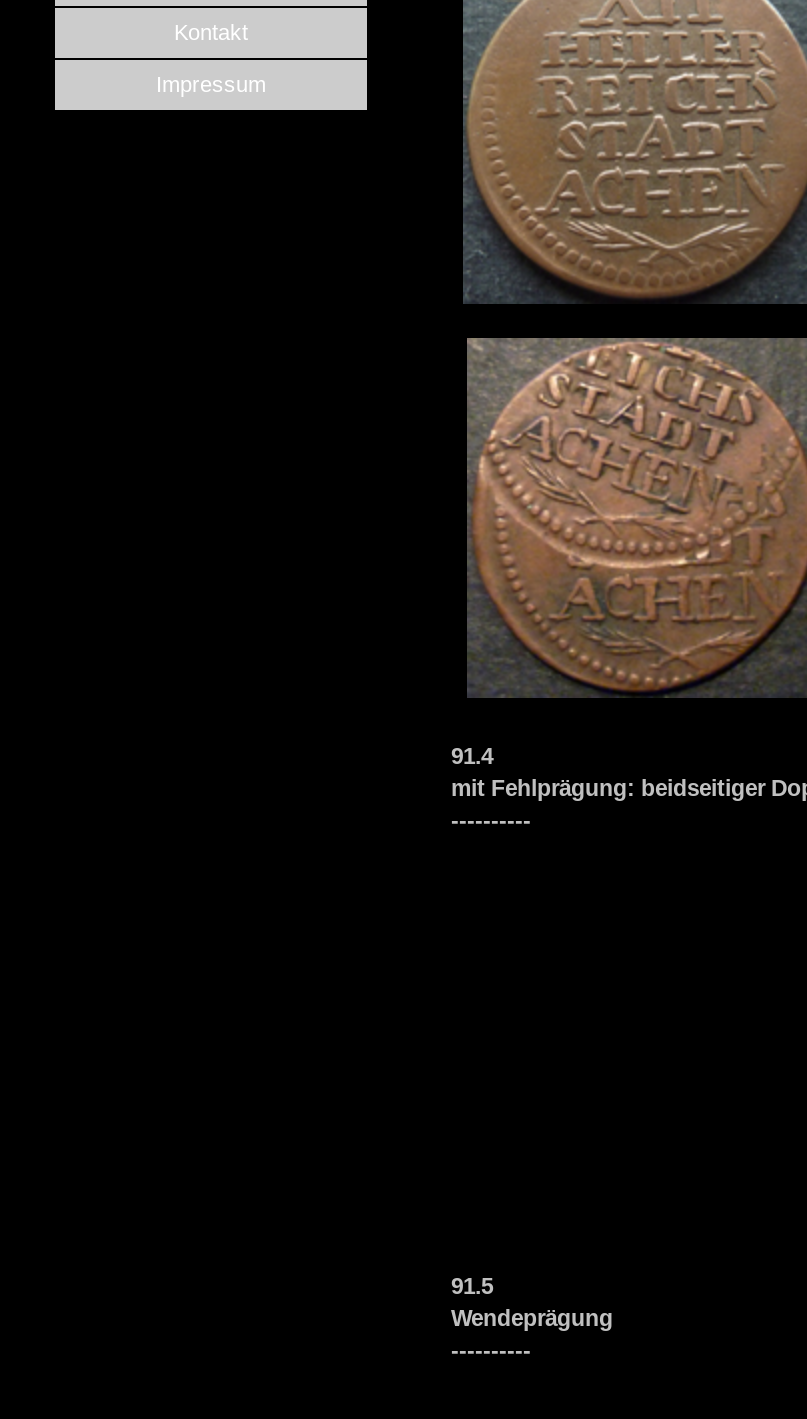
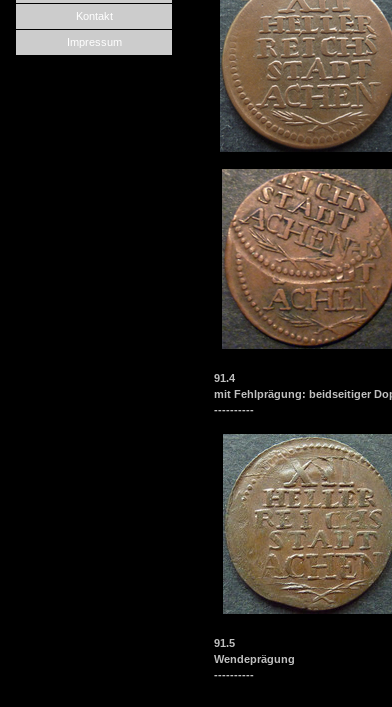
+ [image]
